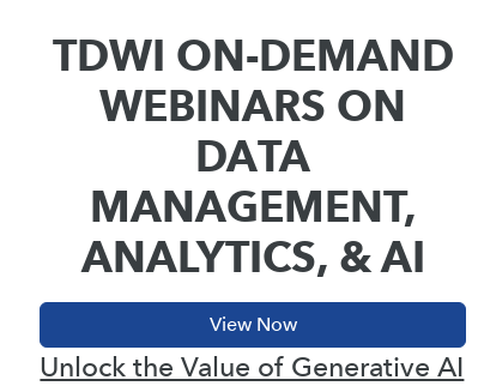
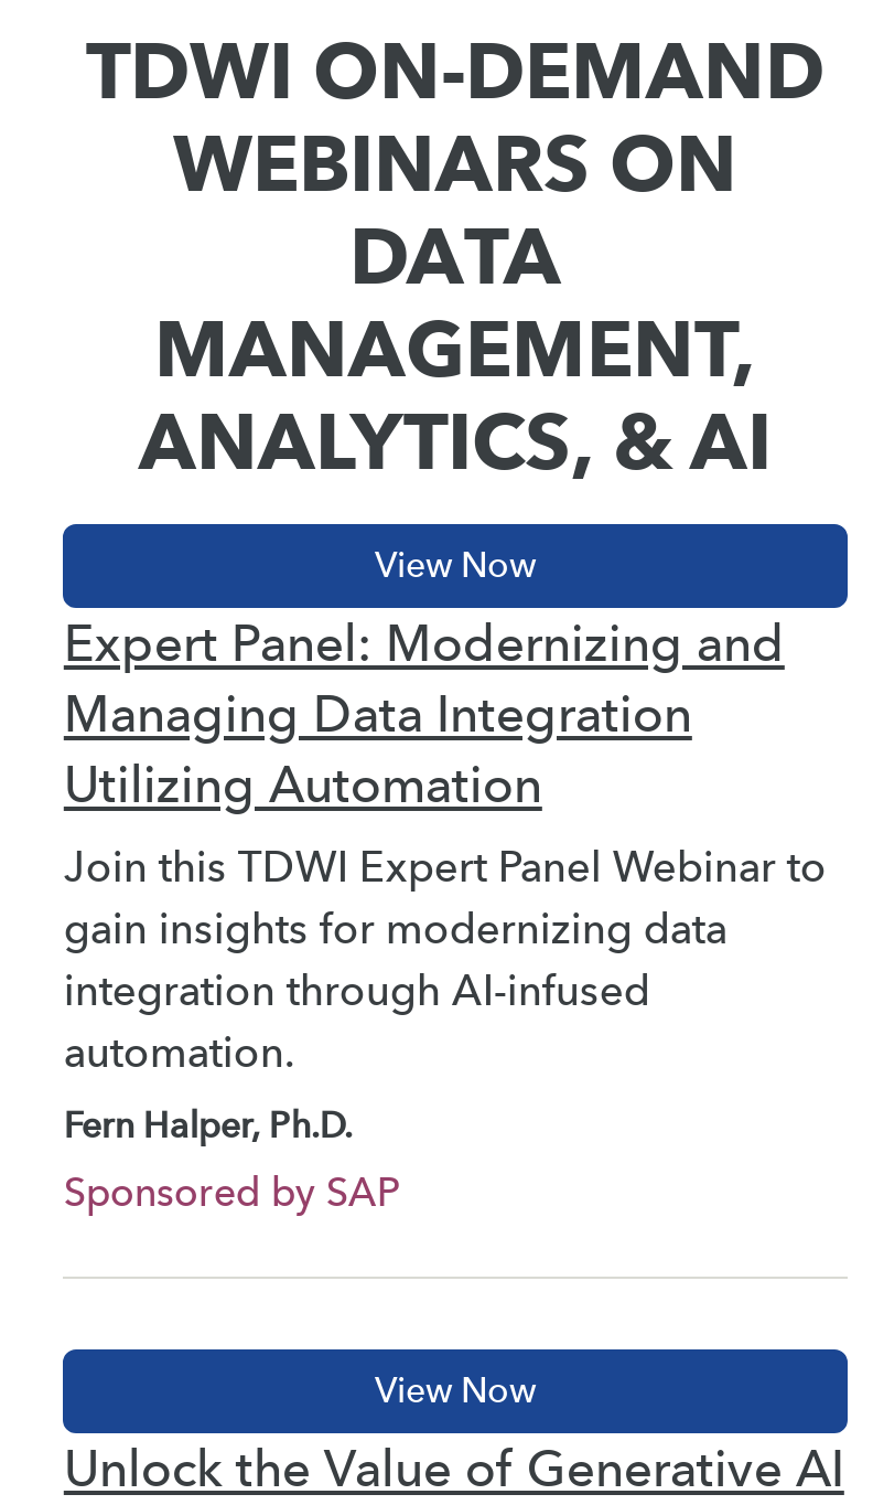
+ Expert Panel: Modernizing and
+ Managing Data Integration
+ Utilizing Automation
+ Join this TDWI Expert Panel Webinar to
+ gain insights for modernizing data
+ integration through AI-infused
+ automation.
+ Fern Halper, Ph.D.
+ Sponsored by SAP
